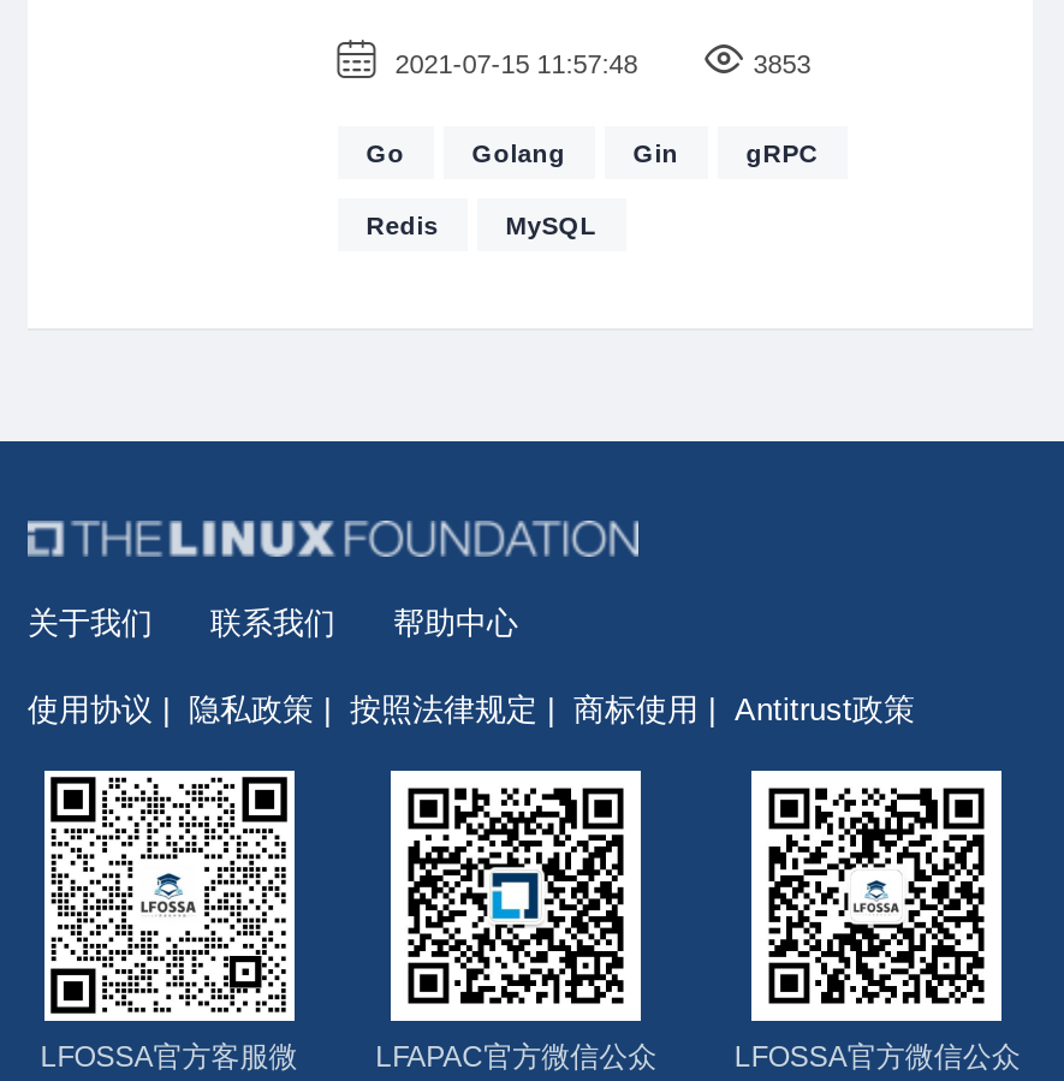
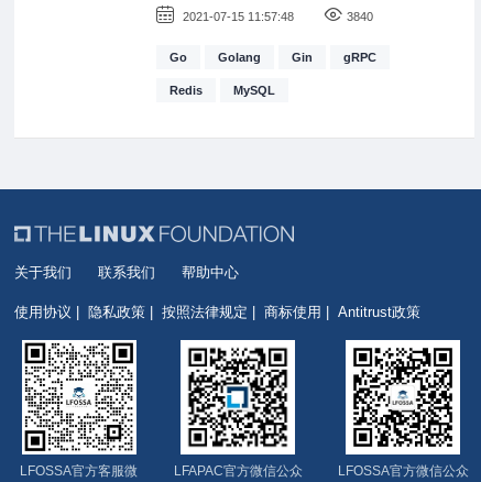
- 3853
+ 3840
